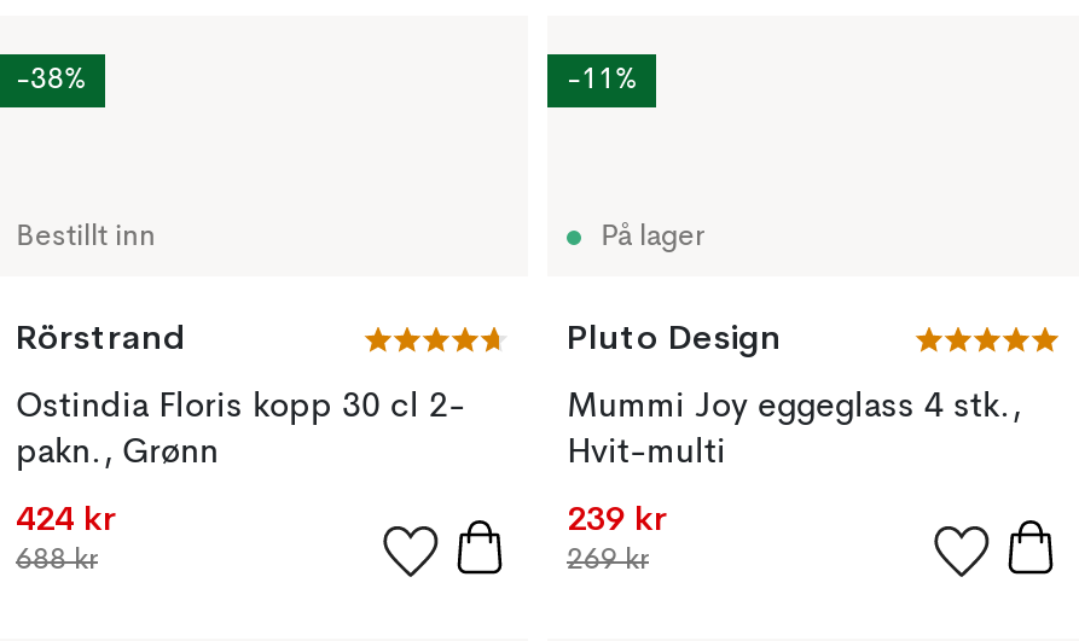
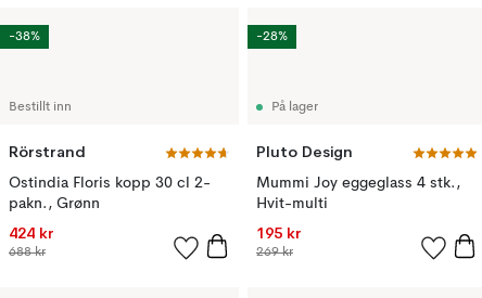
- -11%
+ -28%

- 239 kr
+ 195 kr
